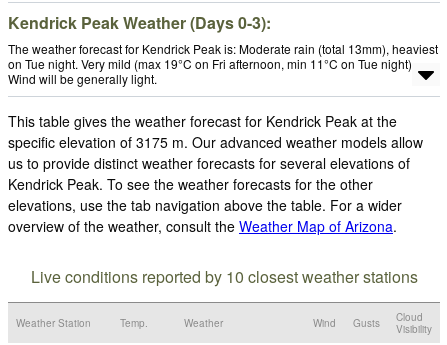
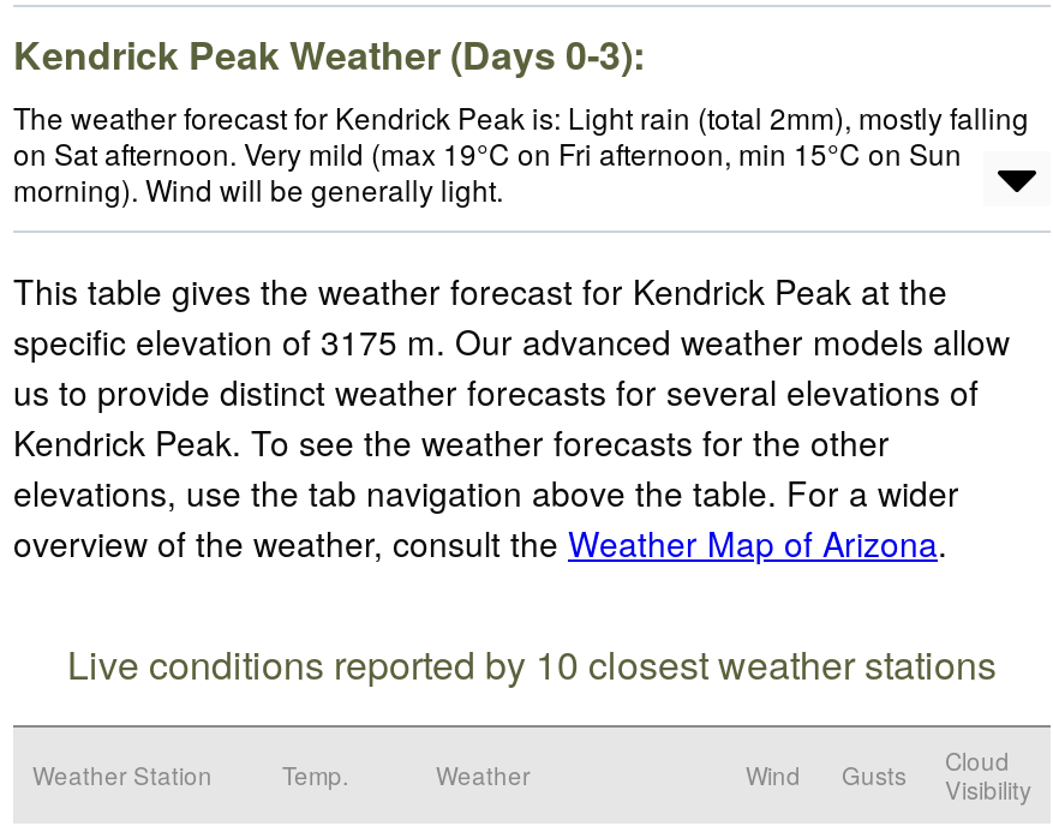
- The weather forecast for Kendrick Peak is: Moderate rain (total 13mm), heaviest
- on Tue night. Very mild (max 19°C on Fri afternoon, min 11°C on Tue night).
- Wind will be generally light.
+ The weather forecast for Kendrick Peak is: Light rain (total 2mm), mostly falling
+ on Sat afternoon. Very mild (max 19°C on Fri afternoon, min 15°C on Sun
+ morning). Wind will be generally light.
